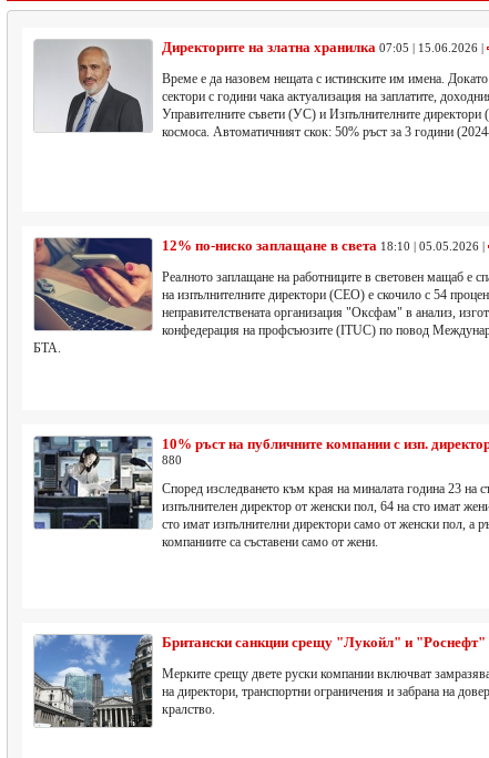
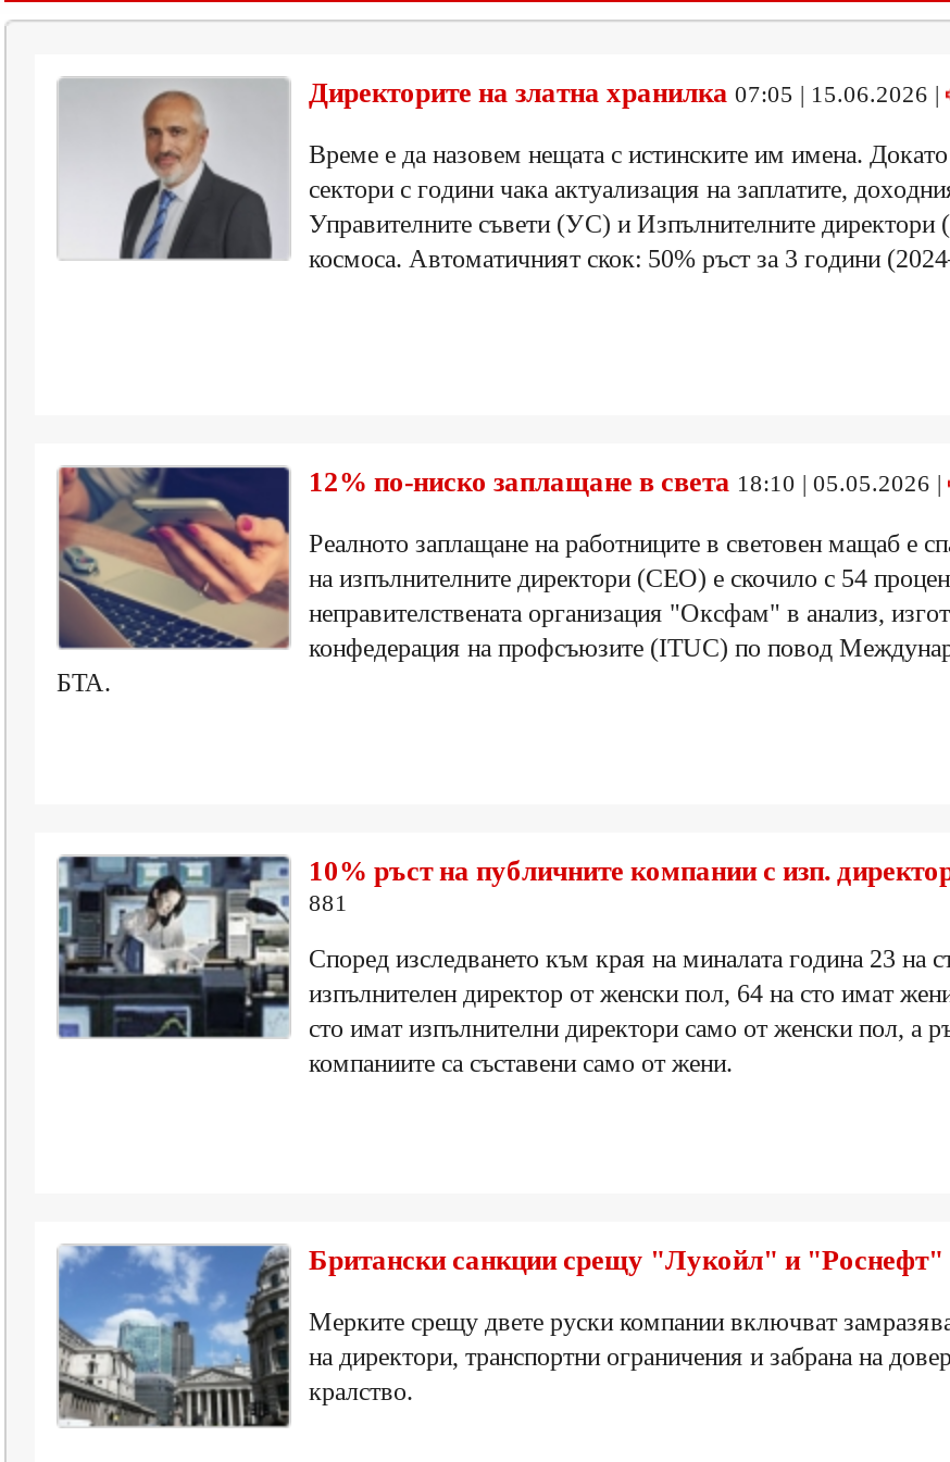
- 880
+ 881
